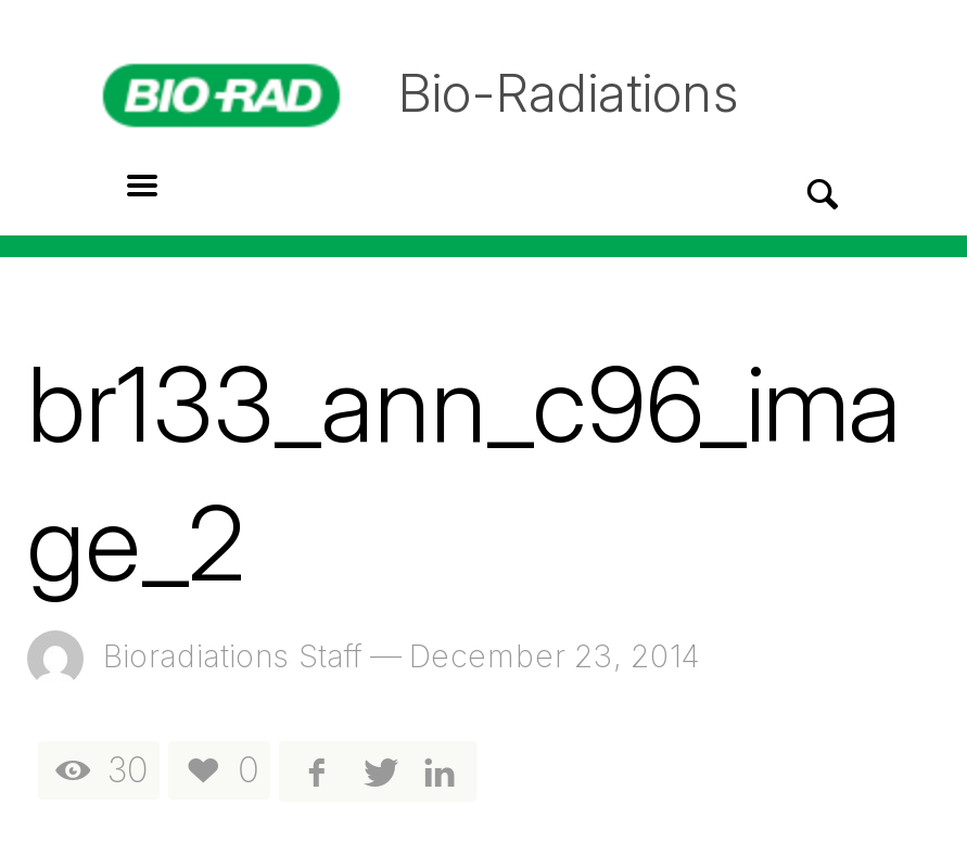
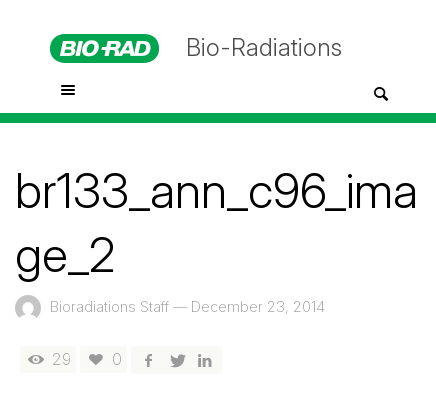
- 30
+ 29
